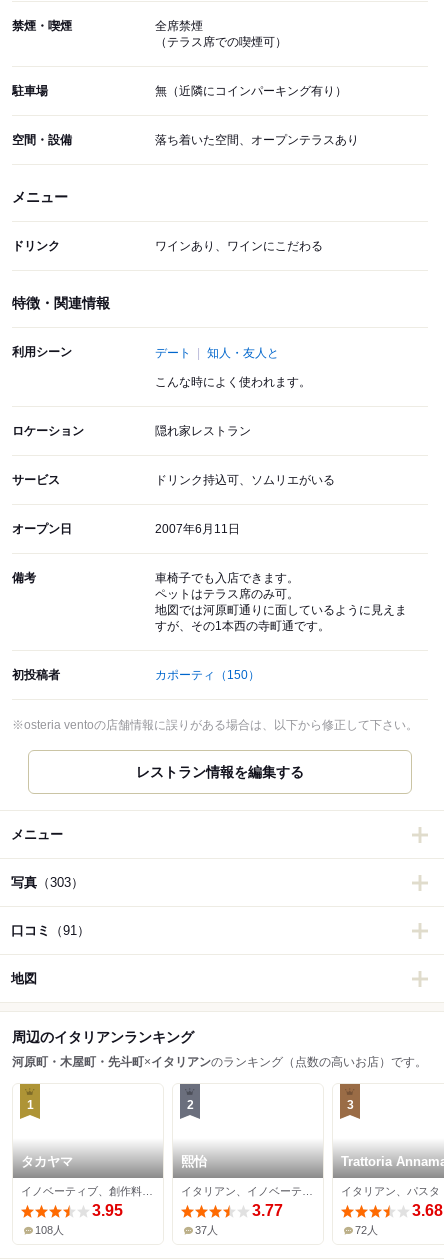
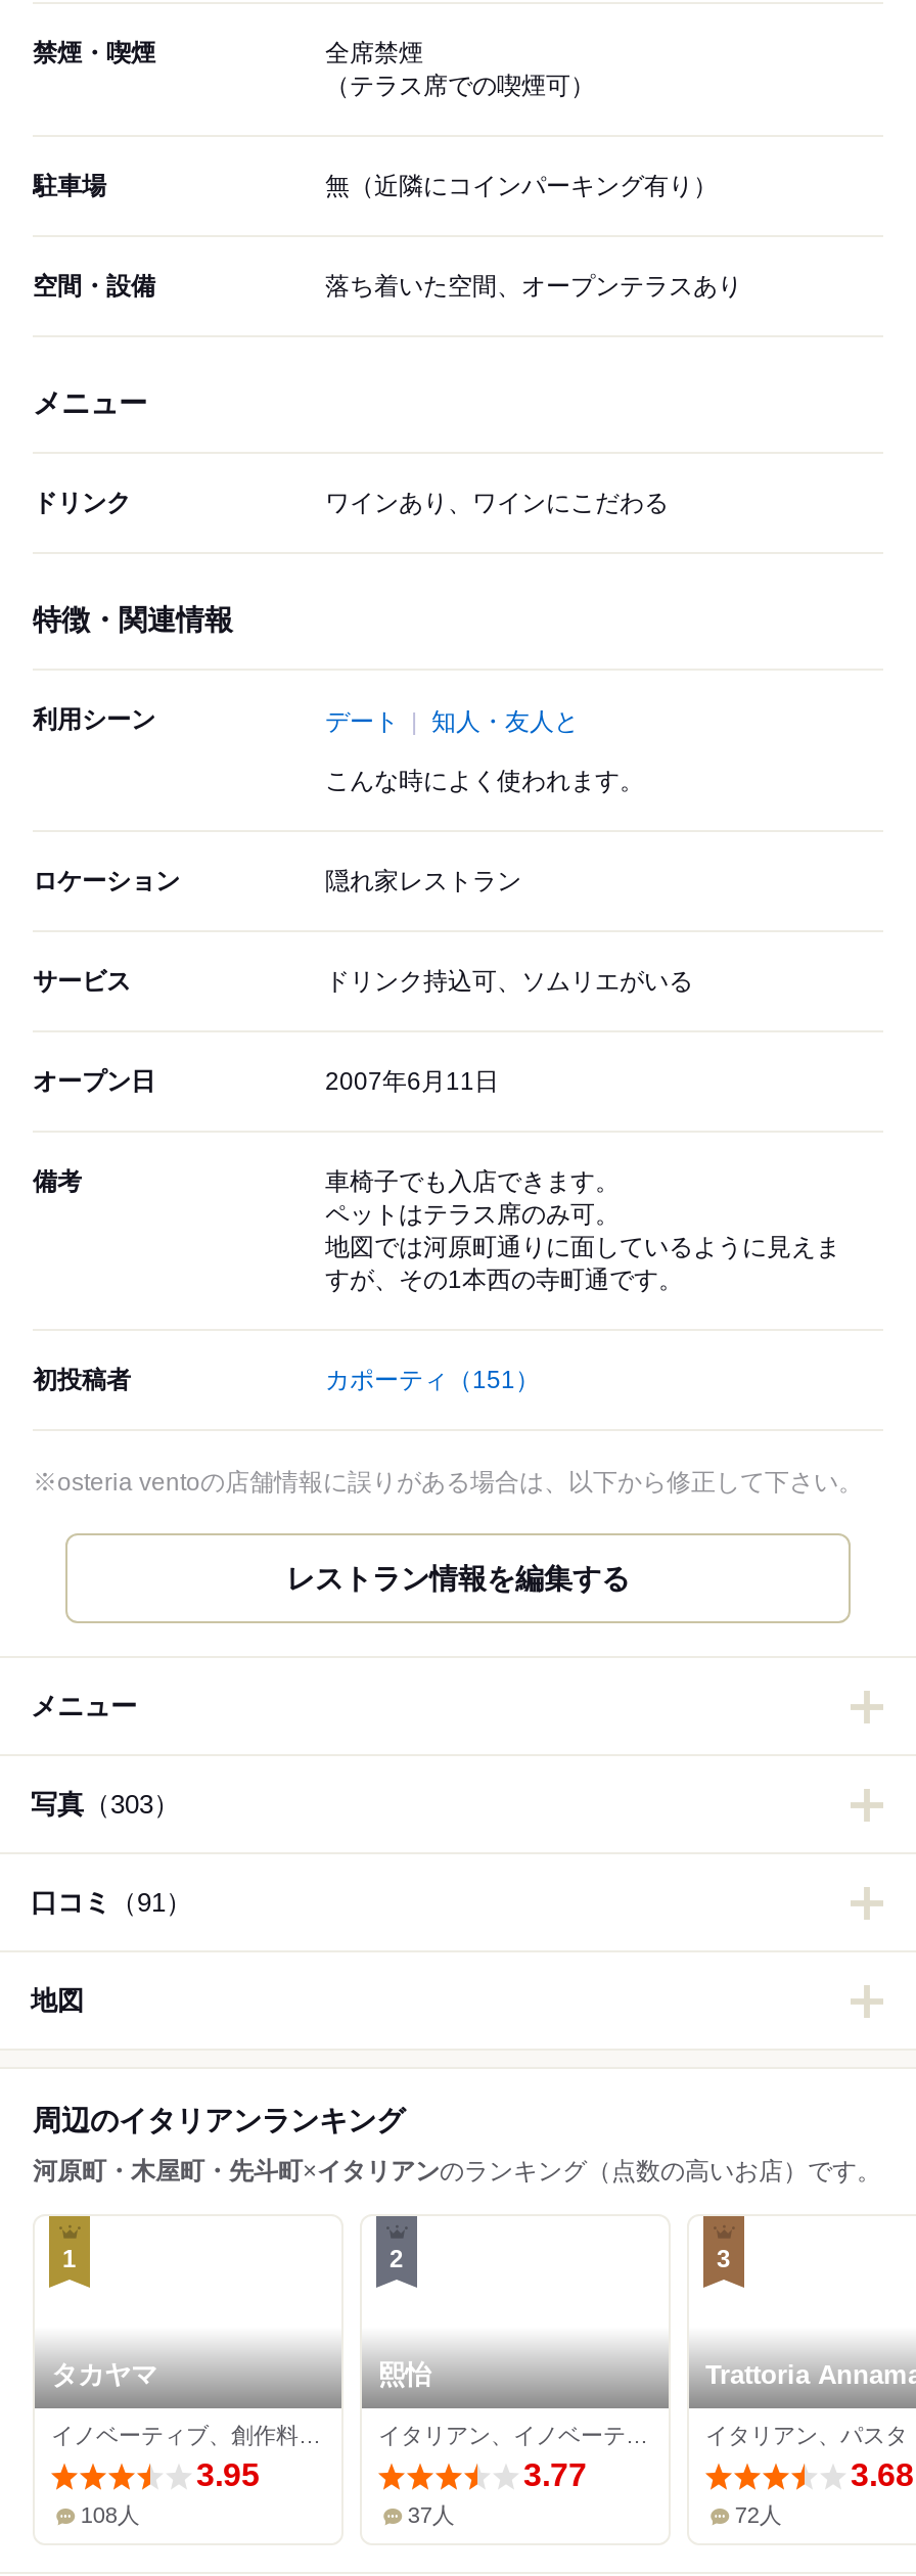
- カポーティ（150）
+ カポーティ（151）
